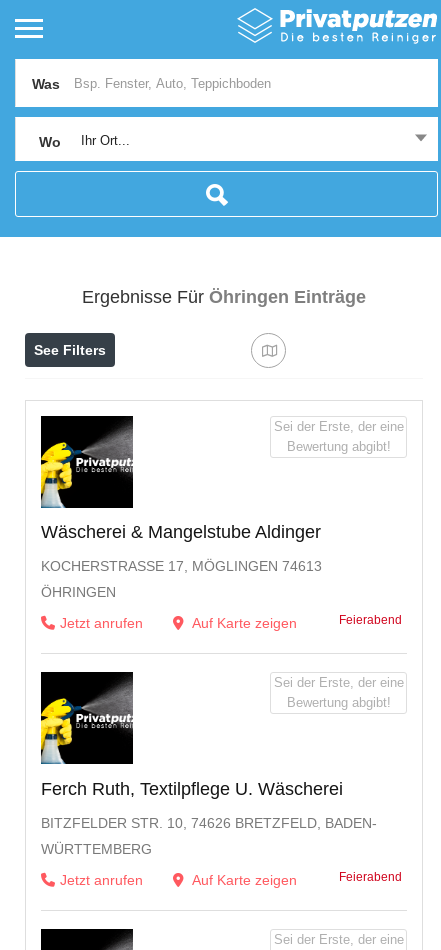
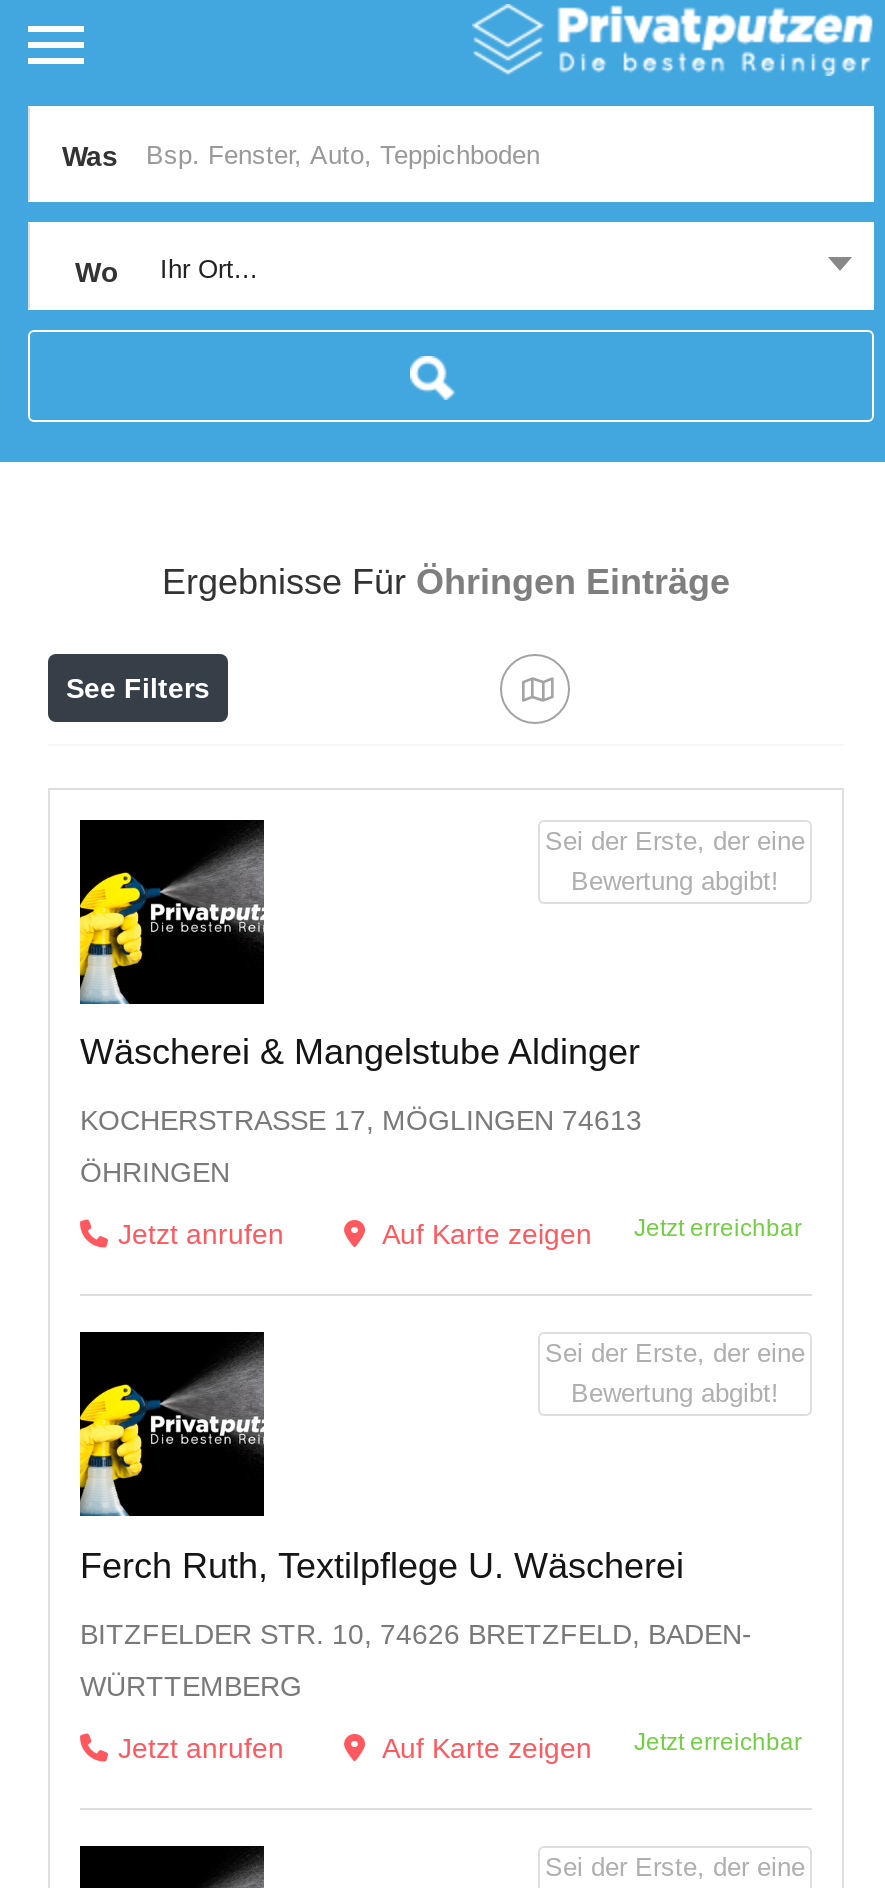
- Feierabend
+ Jetzt erreichbar

- Feierabend
+ Jetzt erreichbar
